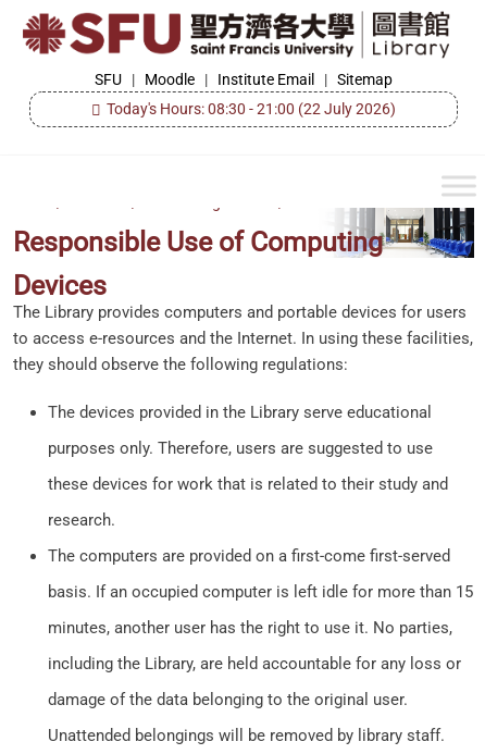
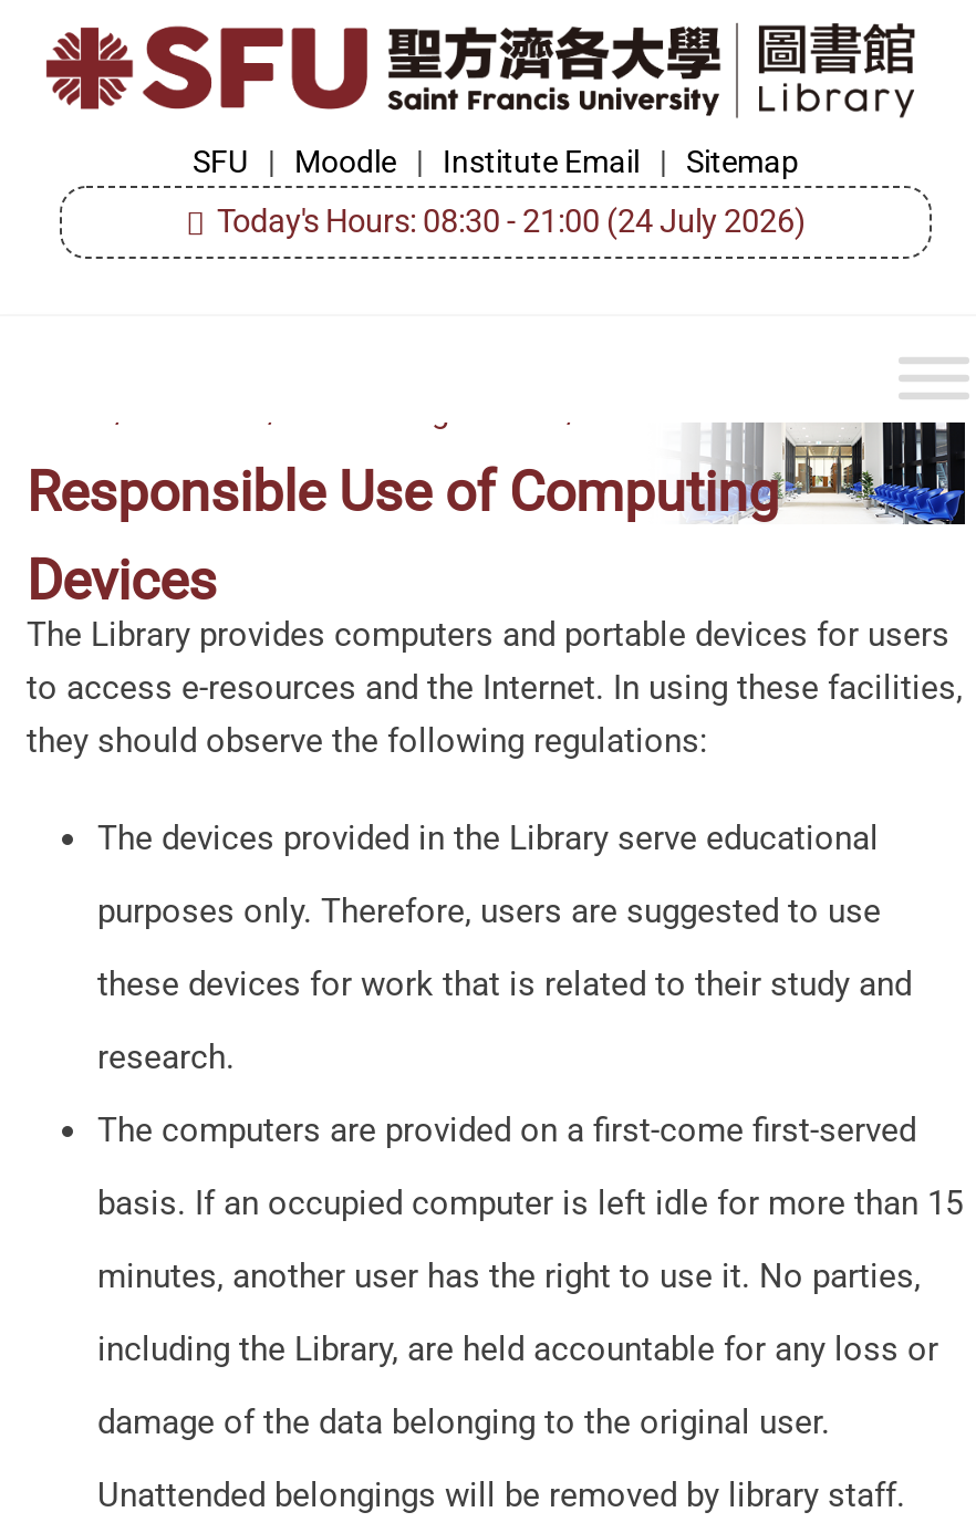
- Today's Hours: 08:30 - 21:00 (22 July 2026)
+ Today's Hours: 08:30 - 21:00 (24 July 2026)
